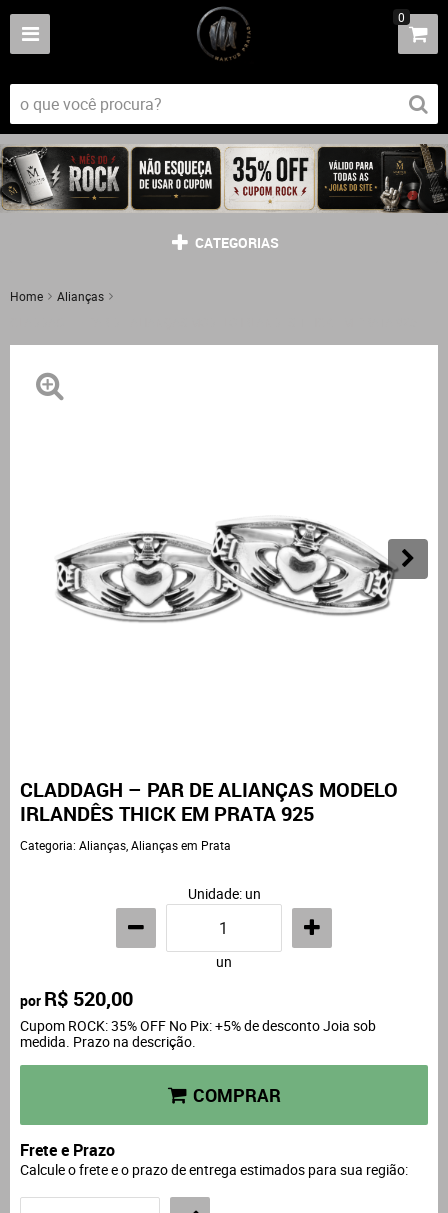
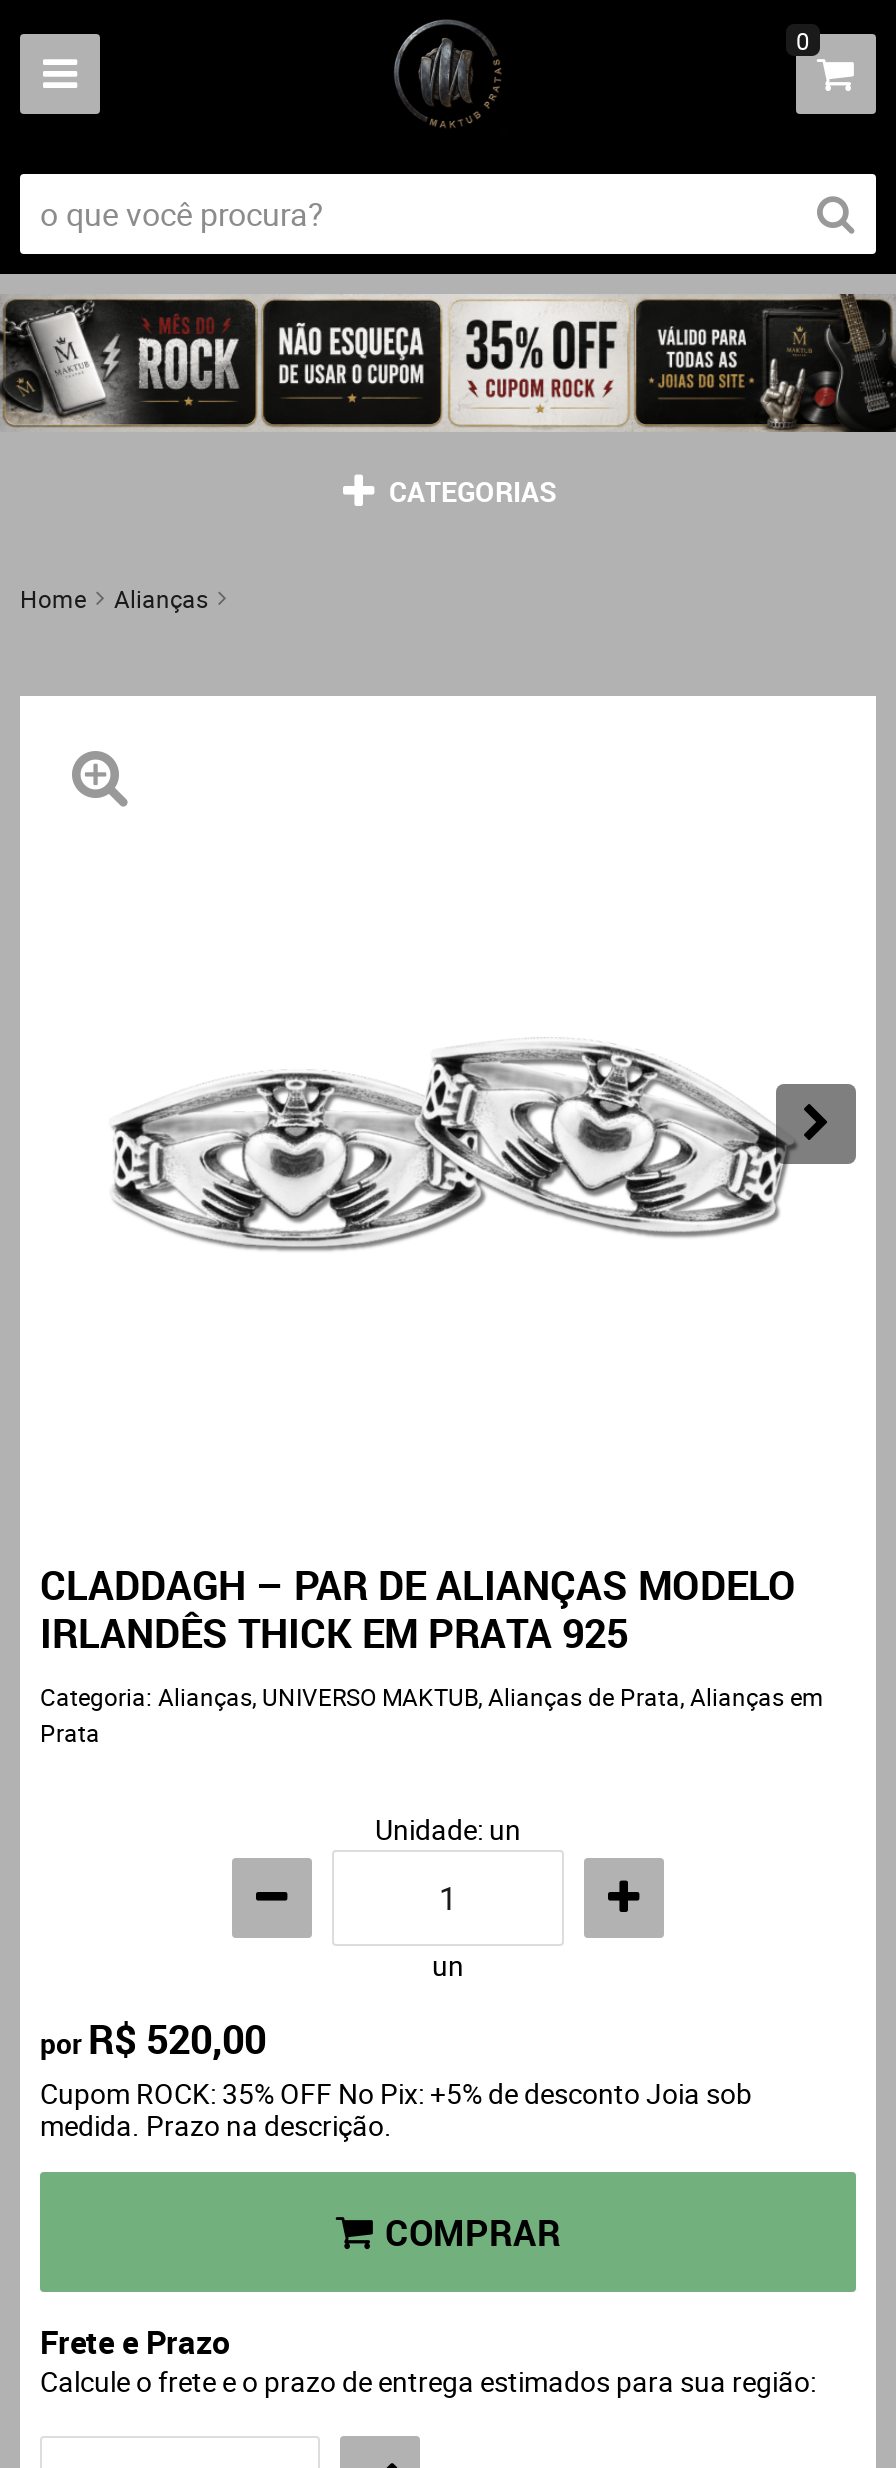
- Categoria: Alianças, Alianças em Prata
+ Categoria: Alianças, UNIVERSO MAKTUB, Alianças de Prata, Alianças em
+ Prata
